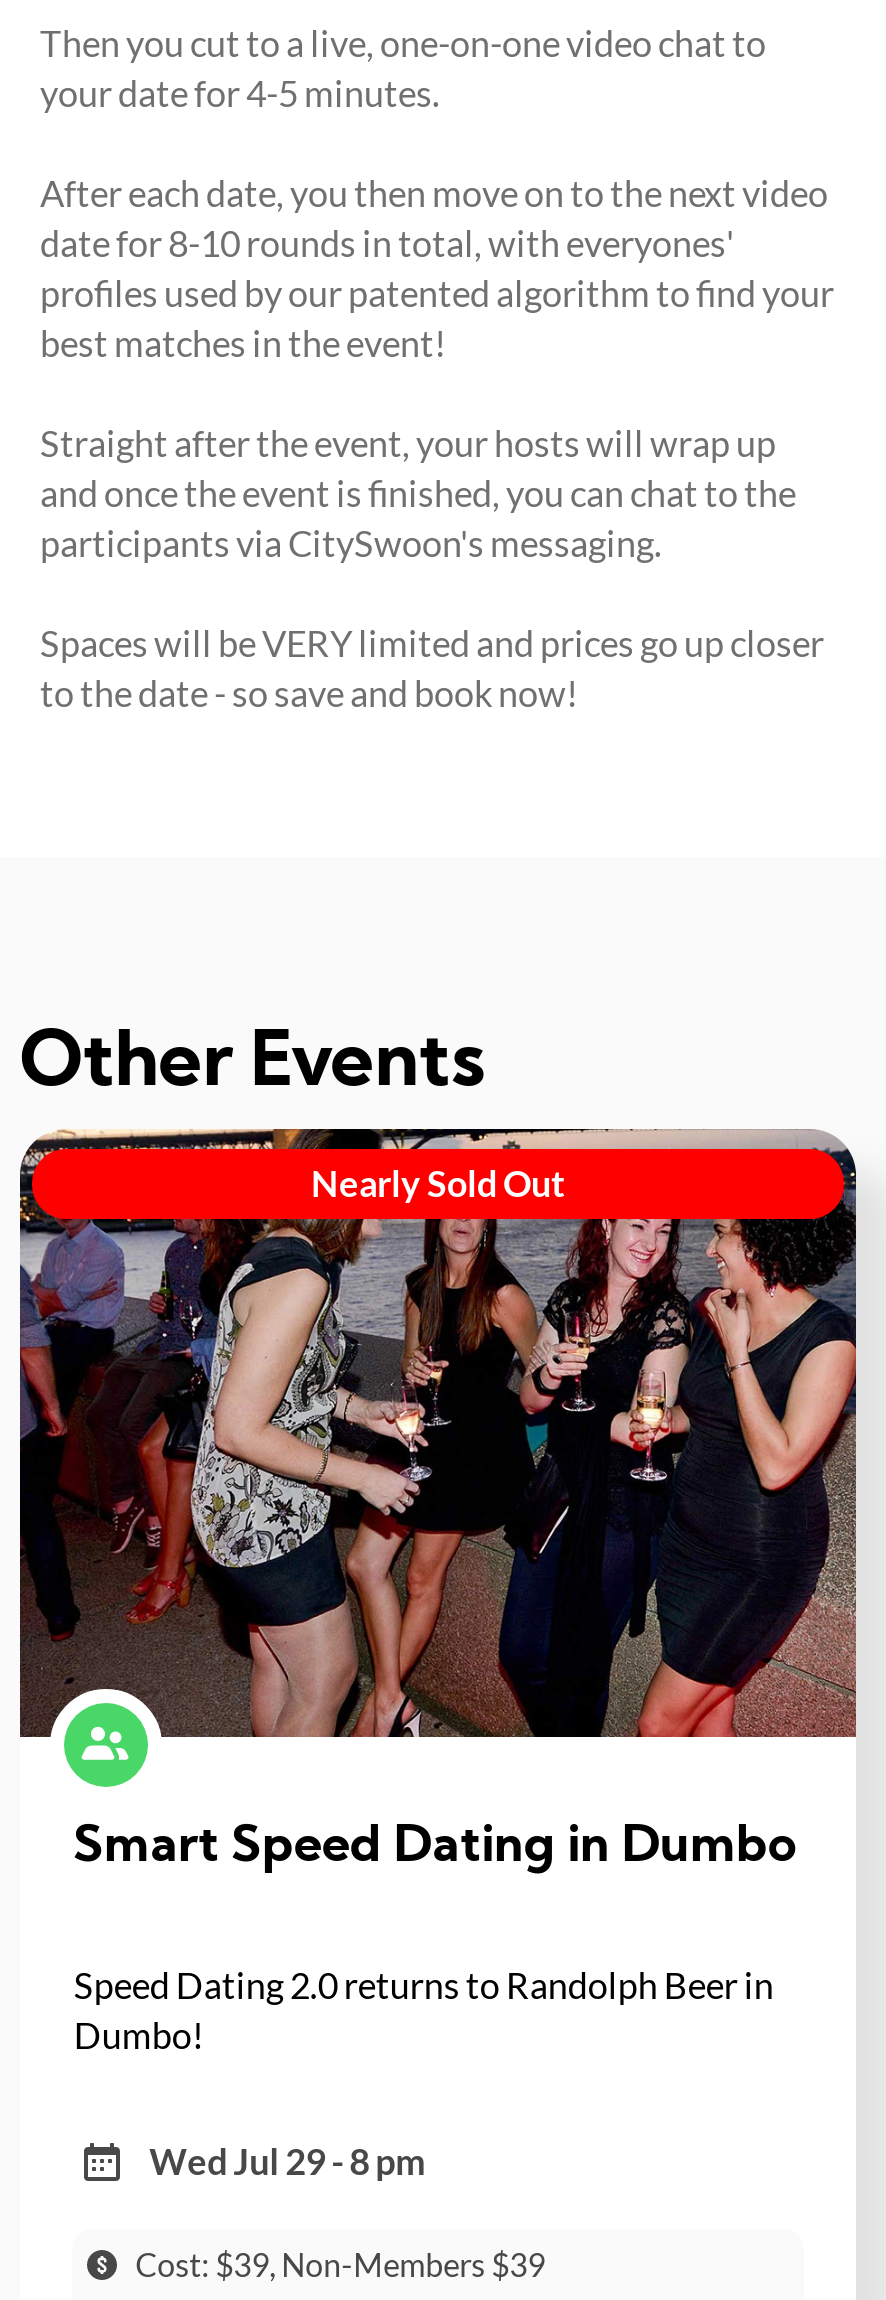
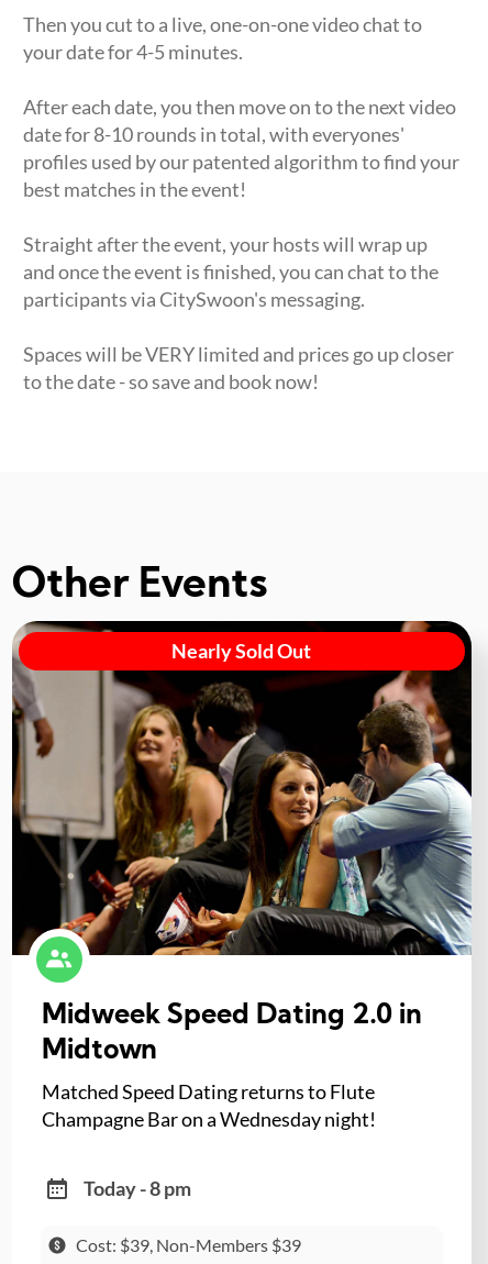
- [image]
+ [image]

- Smart Speed Dating in Dumbo
+ Midweek Speed Dating 2.0 in
+ Midtown

- Speed Dating 2.0 returns to Randolph Beer in
- Dumbo!
+ Matched Speed Dating returns to Flute
+ Champagne Bar on a Wednesday night!

- Wed Jul 29 - 8 pm
+ Today - 8 pm
